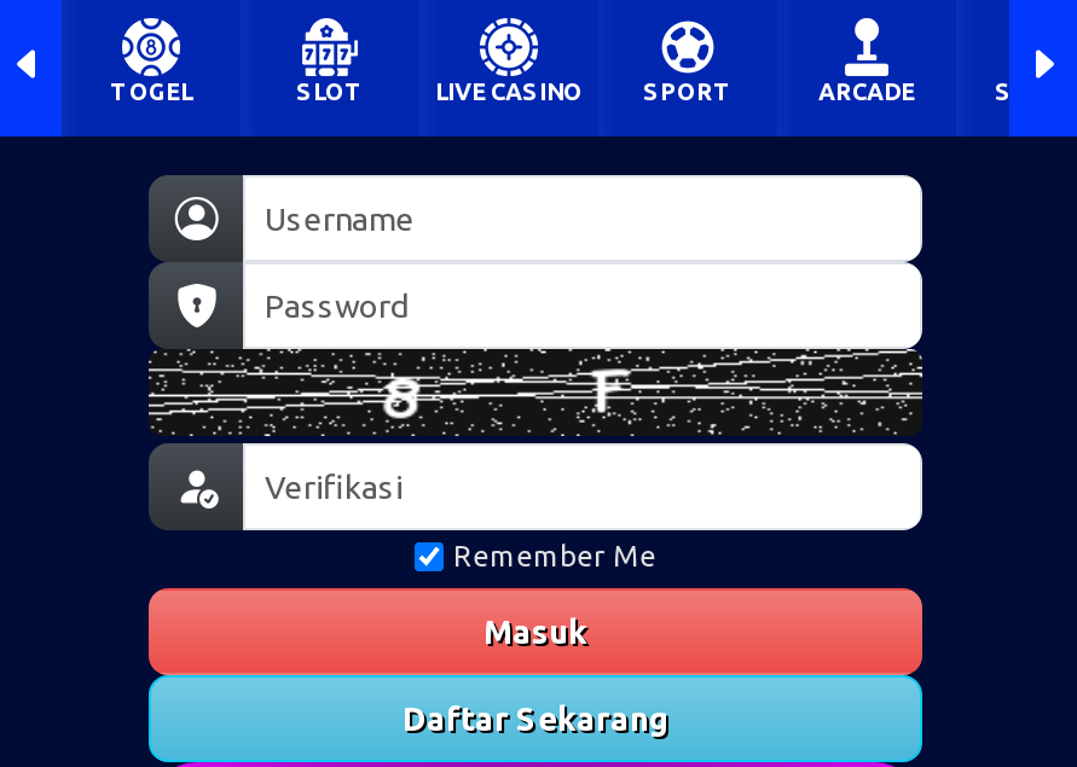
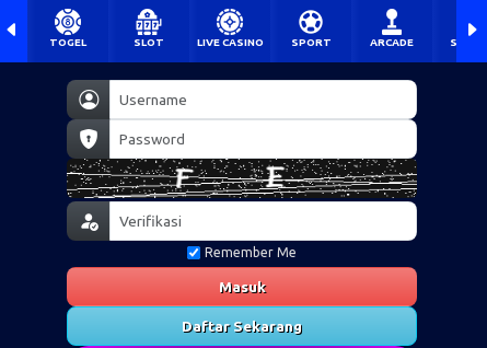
- [image]
+ [image]
